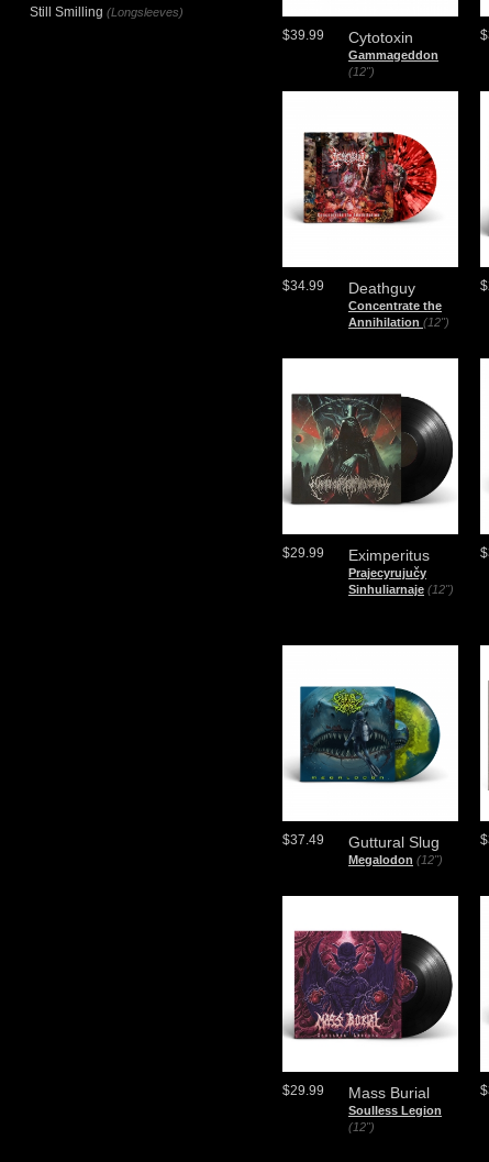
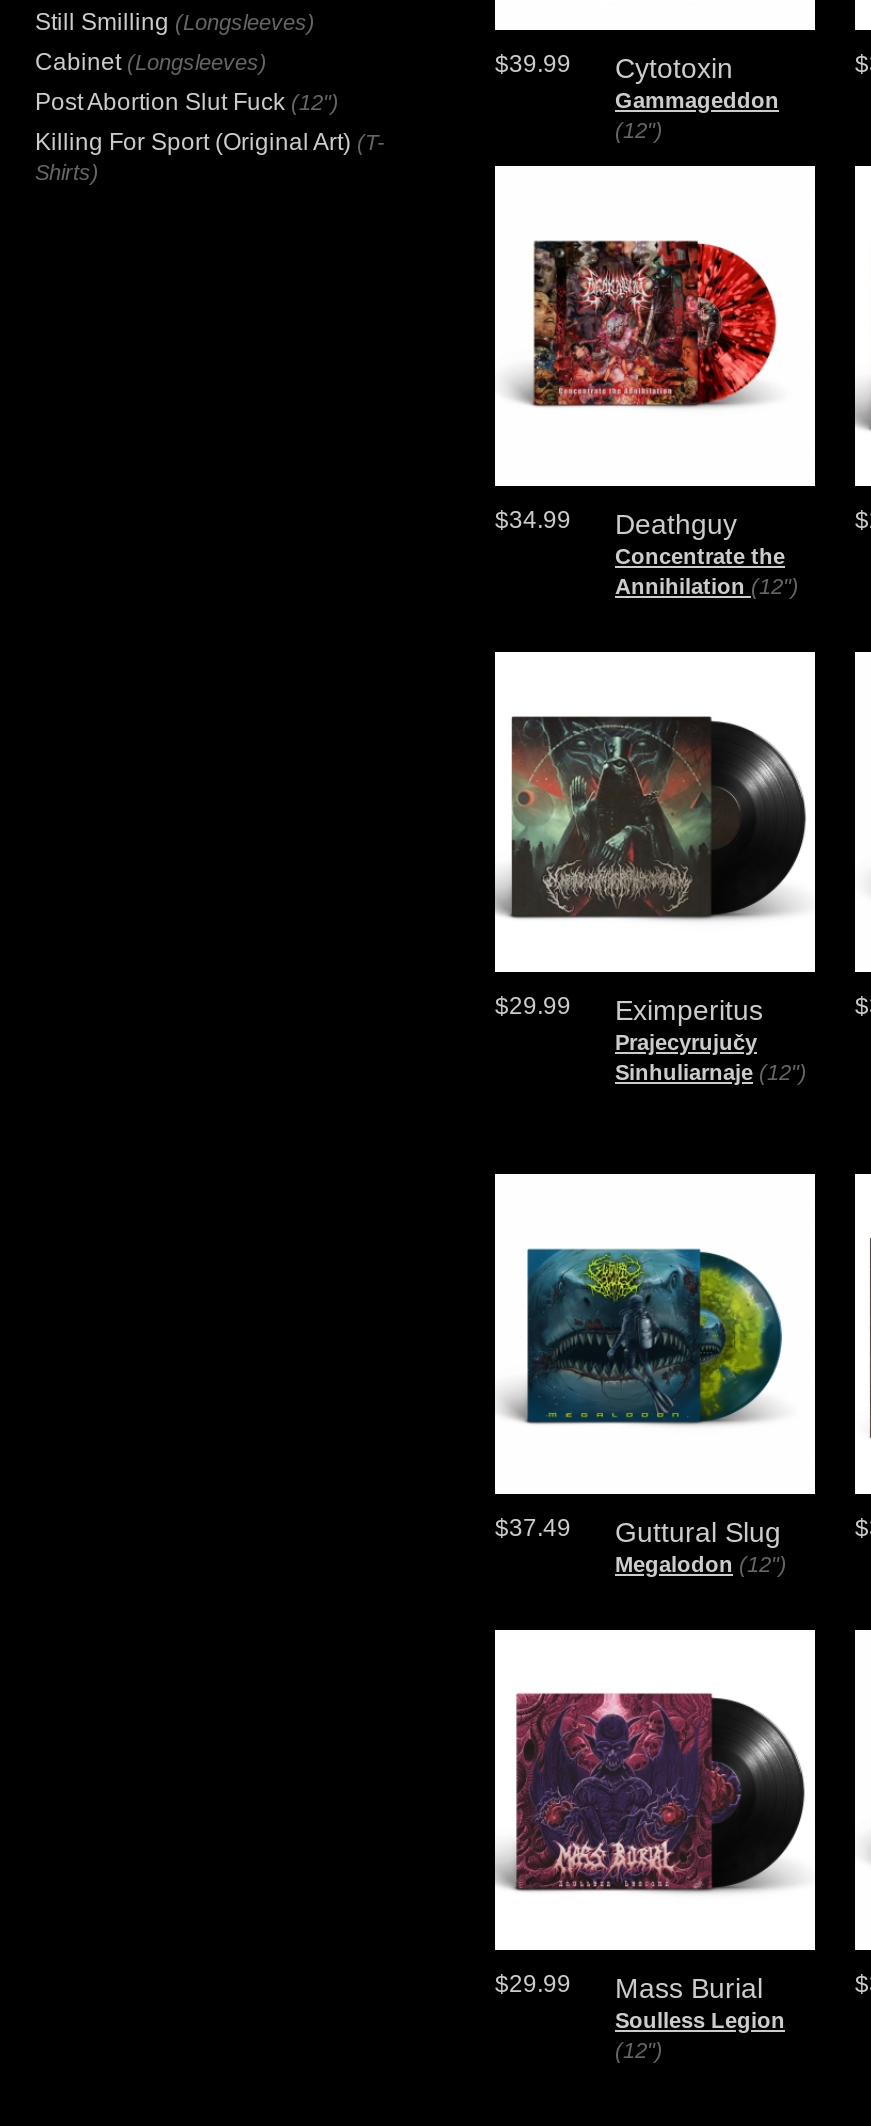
+ Cabinet (Longsleeves)
+ Post Abortion Slut Fuck (12")
+ Killing For Sport (Original Art) (T-
+ Shirts)
